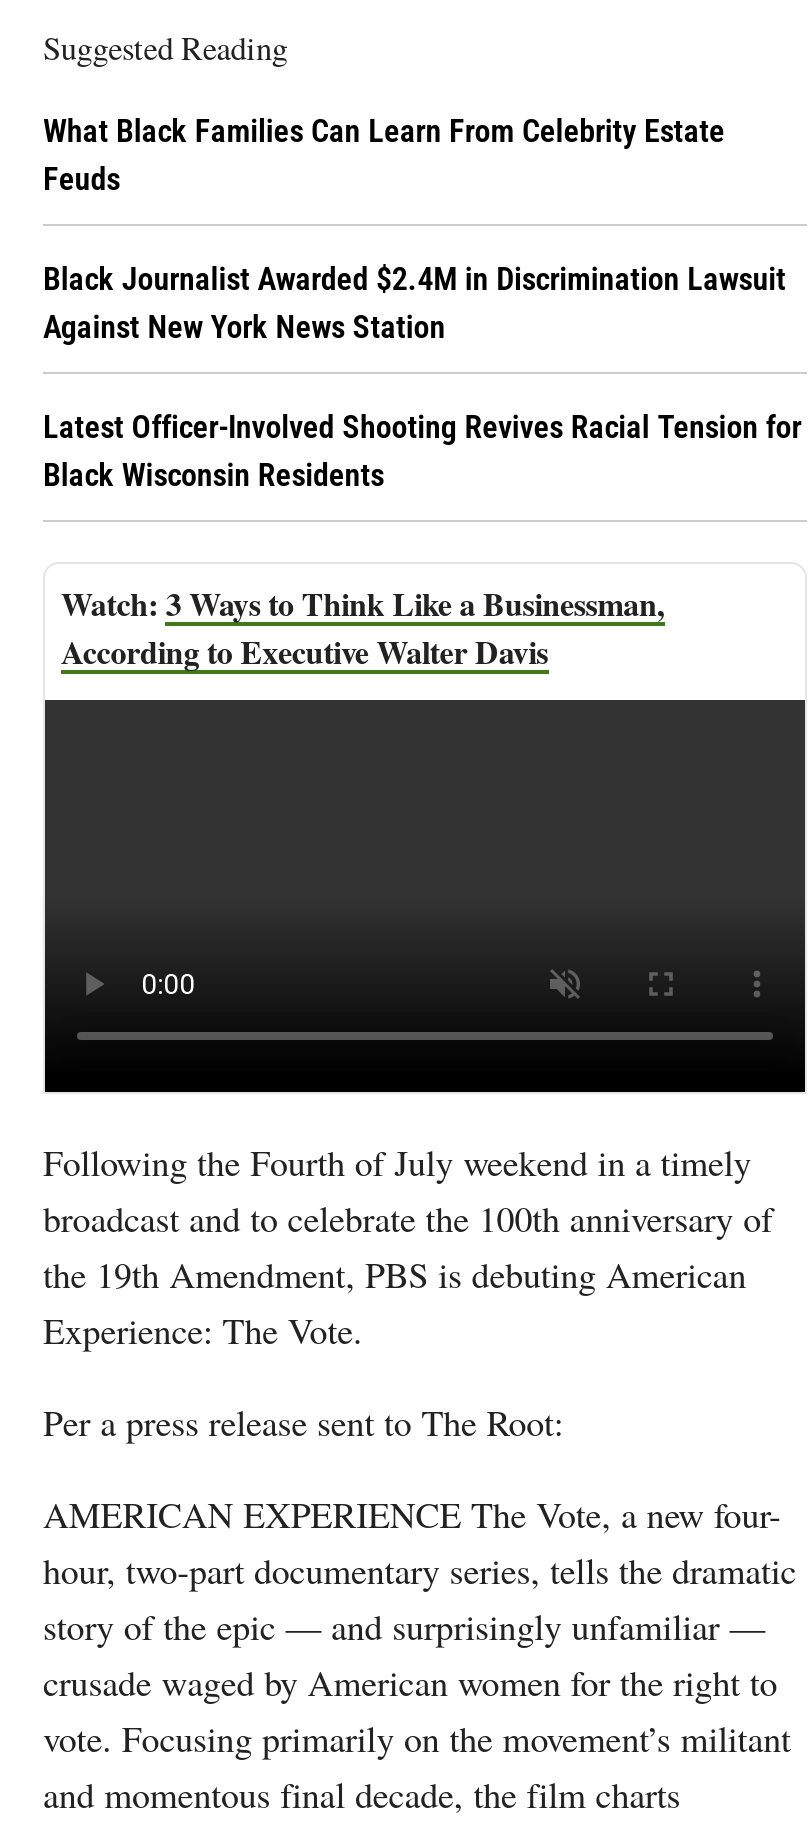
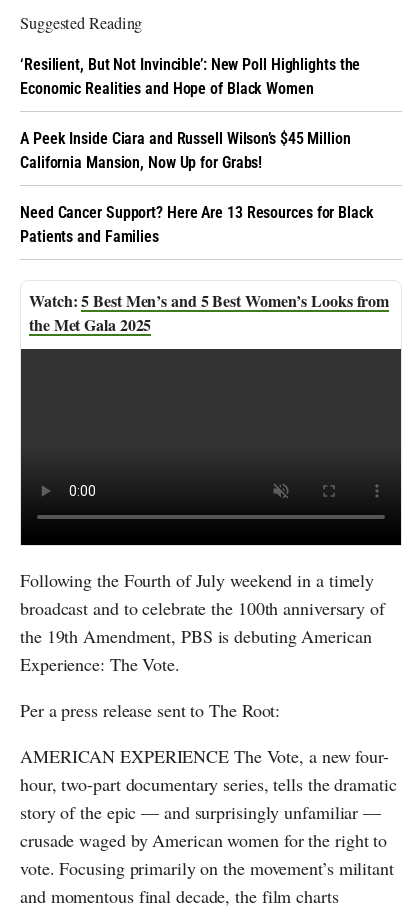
- What Black Families Can Learn From Celebrity Estate
- Feuds
+ ‘Resilient, But Not Invincible’: New Poll Highlights the
+ Economic Realities and Hope of Black Women

- Black Journalist Awarded $2.4M in Discrimination Lawsuit
- Against New York News Station
+ A Peek Inside Ciara and Russell Wilson’s $45 Million
+ California Mansion, Now Up for Grabs!

- Latest Officer-Involved Shooting Revives Racial Tension for
- Black Wisconsin Residents
+ Need Cancer Support? Here Are 13 Resources for Black
+ Patients and Families

- 3 Ways to Think Like a Businessman,
- According to Executive Walter Davis
+ 5 Best Men’s and 5 Best Women’s Looks from
+ the Met Gala 2025
